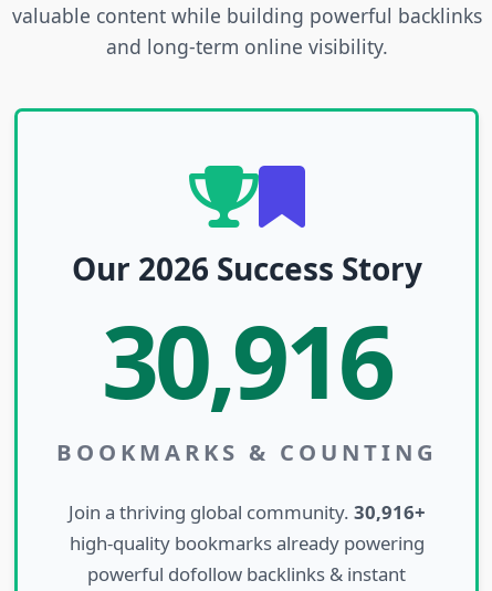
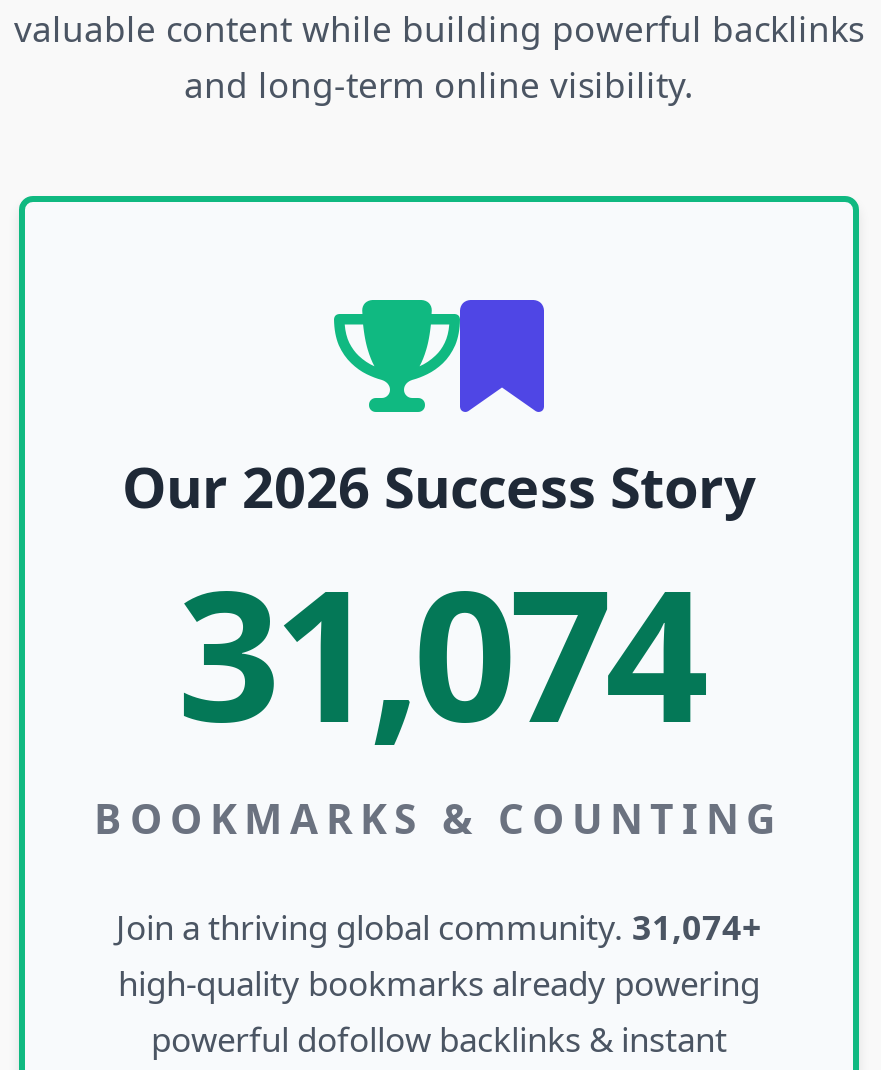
- 30,916
+ 31,074

- Join a thriving global community. 30,916+
+ Join a thriving global community. 31,074+
